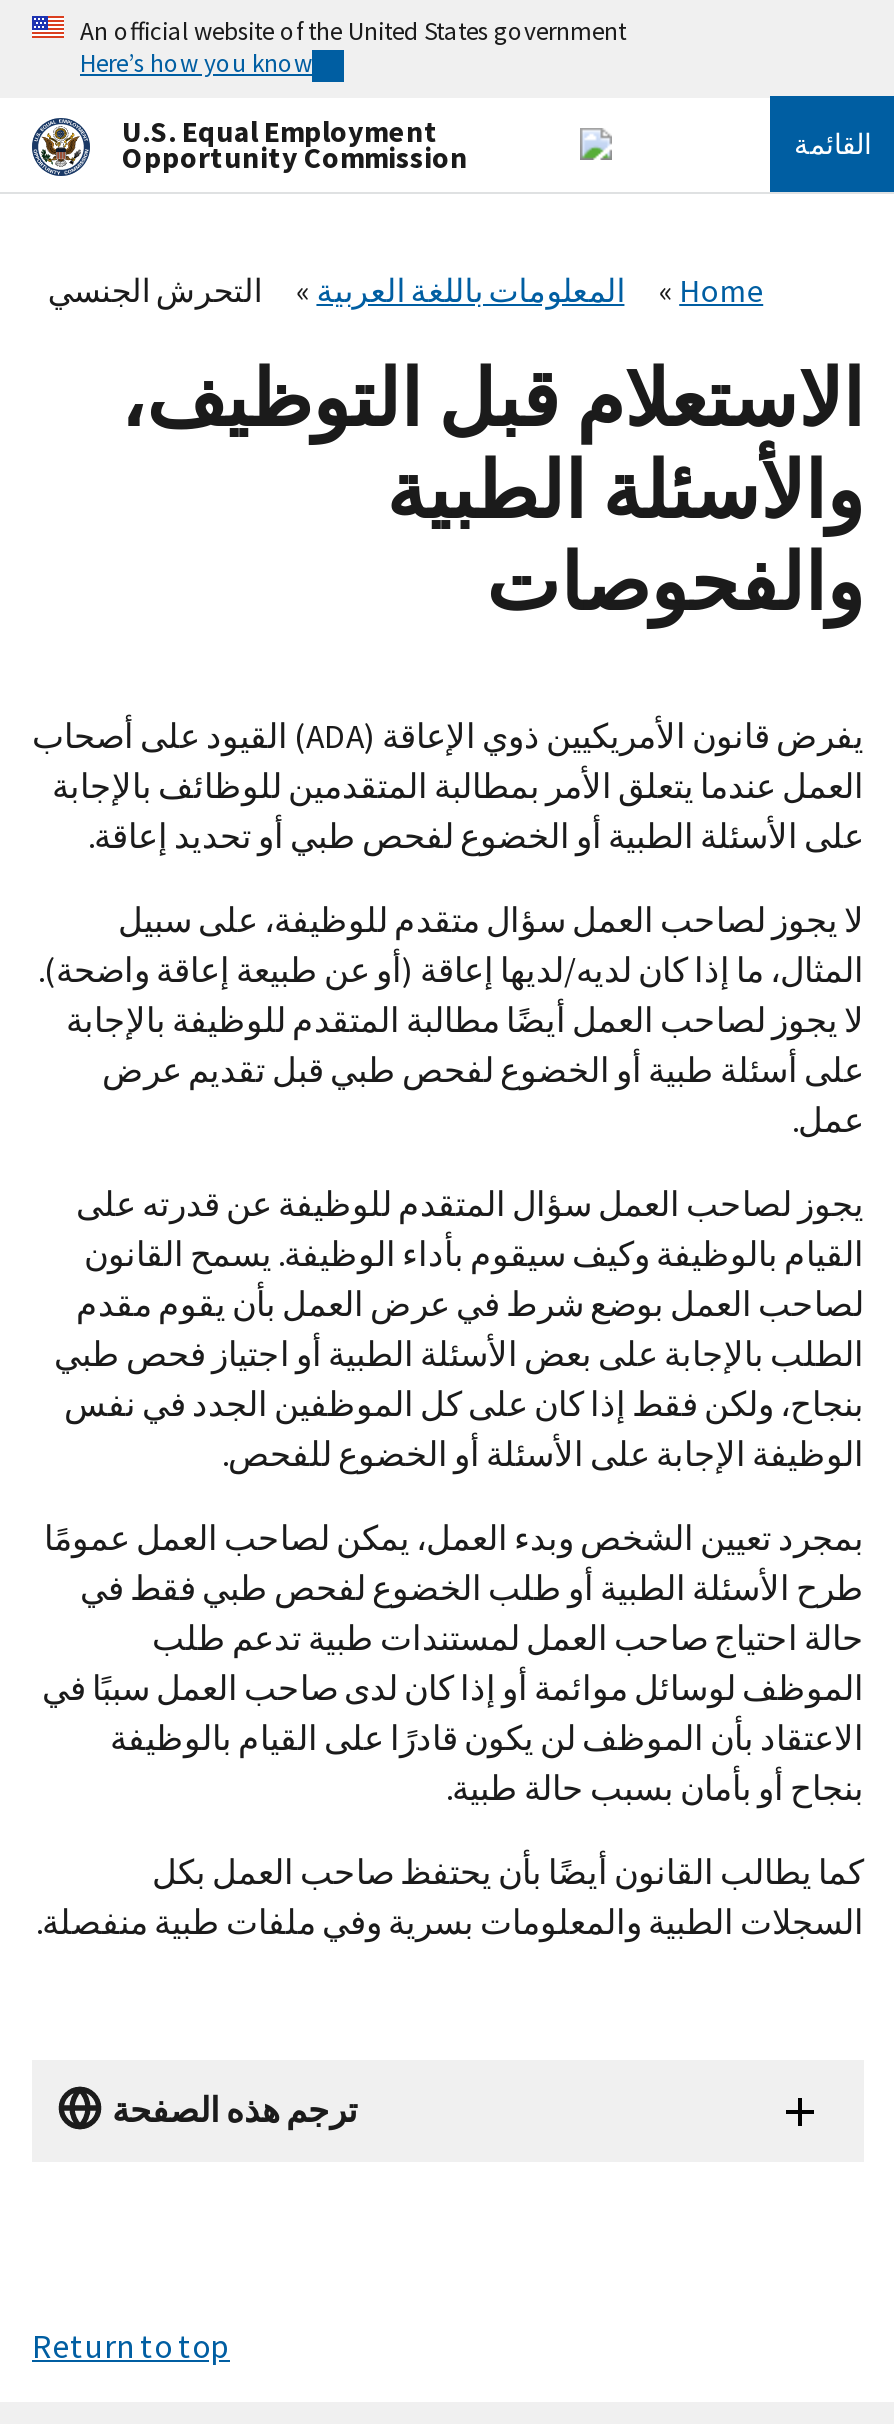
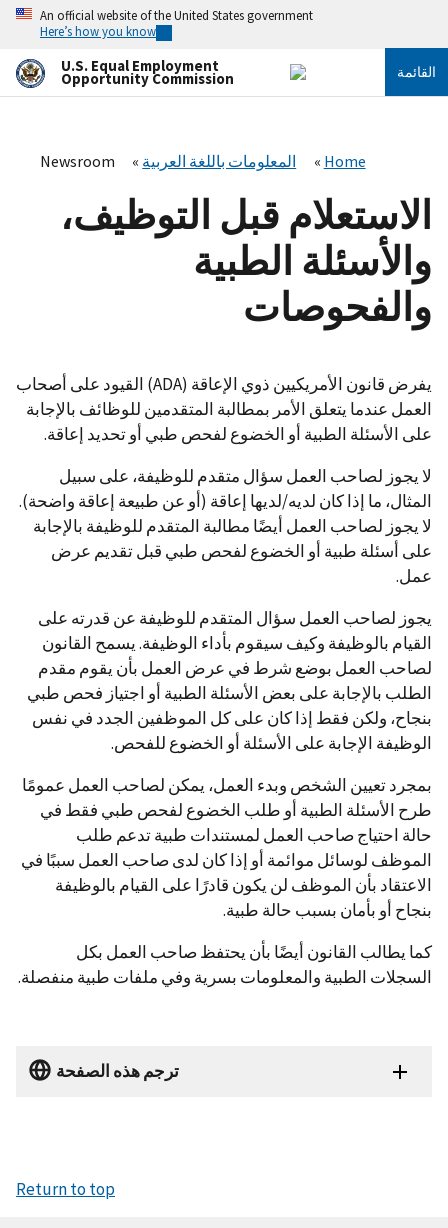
- التحرش الجنسي
+ Newsroom
